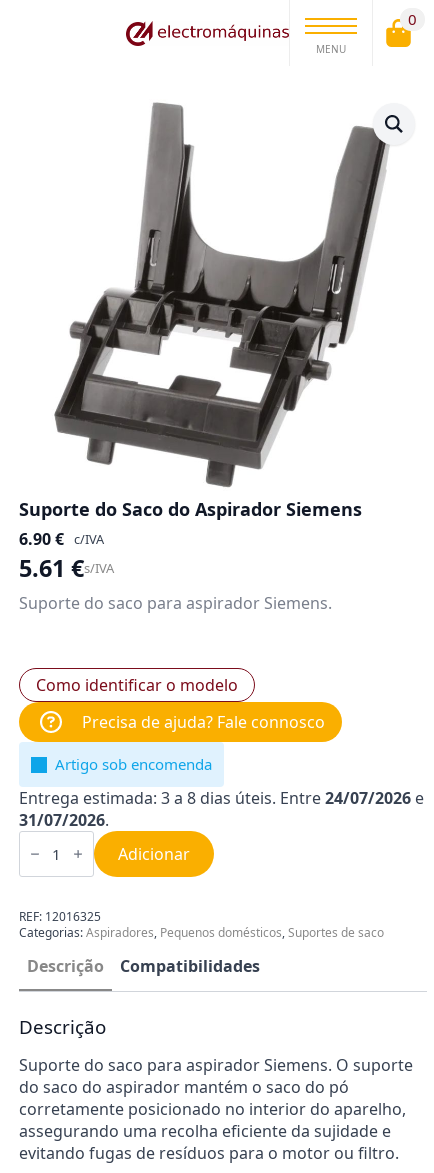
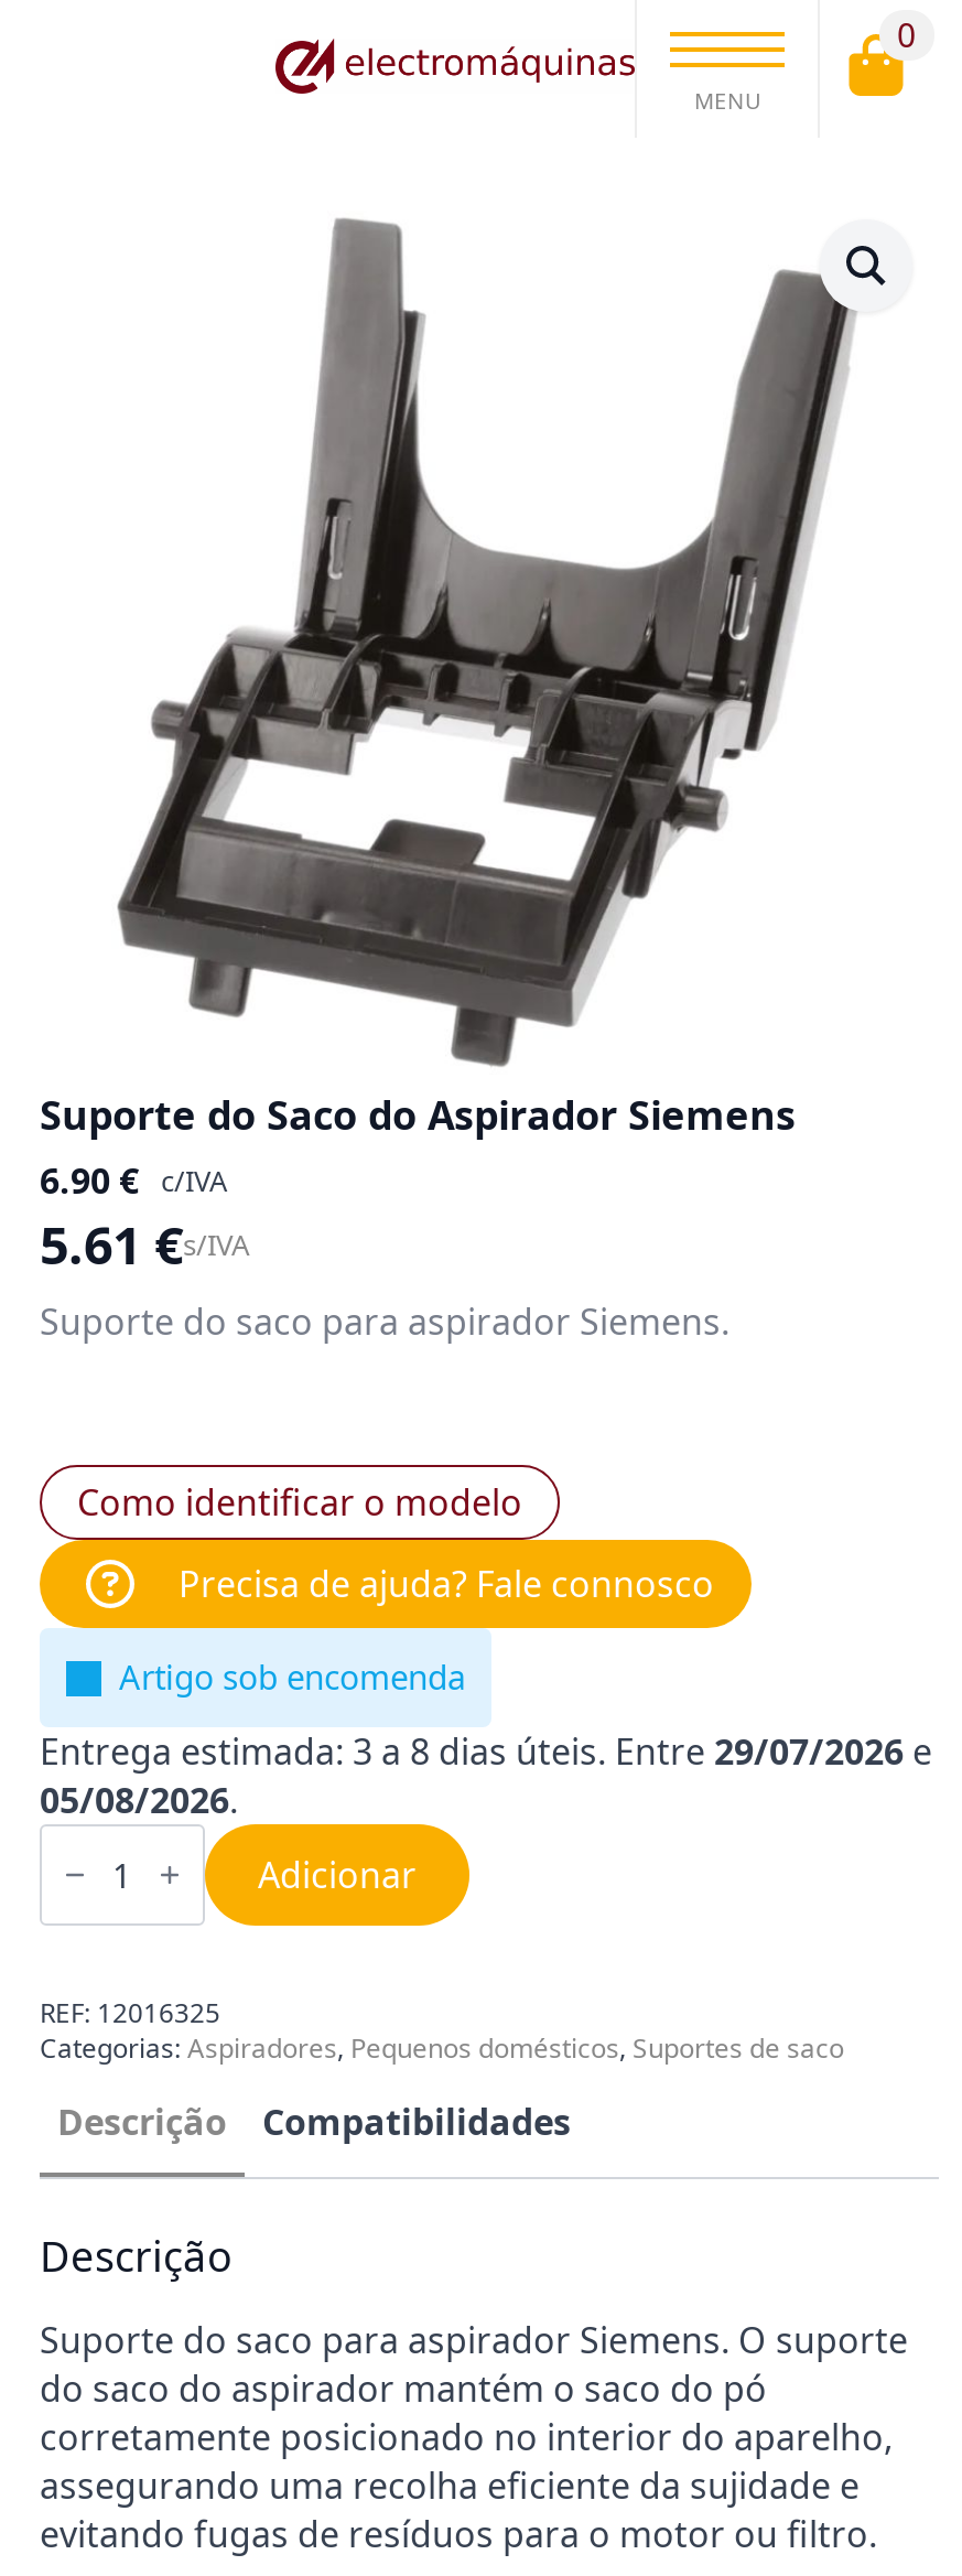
- Entrega estimada: 3 a 8 dias úteis. Entre 24/07/2026 e
+ Entrega estimada: 3 a 8 dias úteis. Entre 29/07/2026 e

- 31/07/2026.
+ 05/08/2026.
